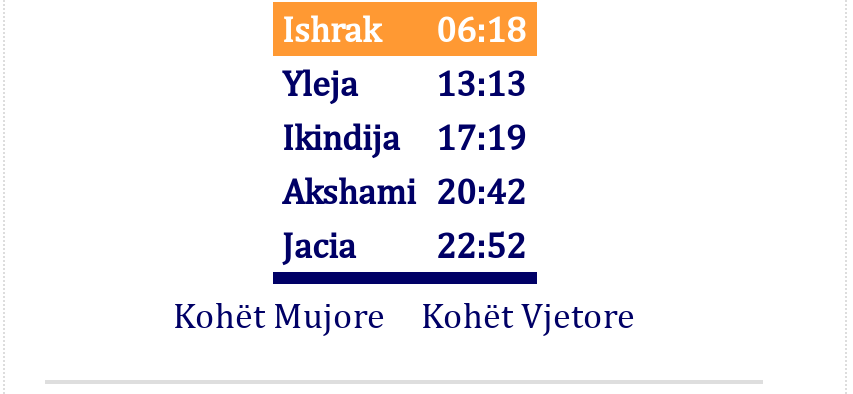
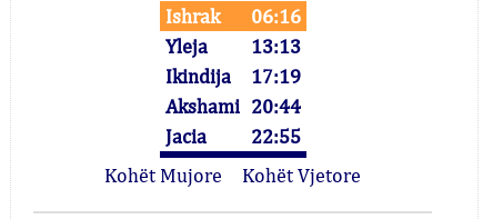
- Ishrak 06:18
+ Ishrak 06:16

- Akshami 20:42
+ Akshami 20:44

- Jacia 22:52
+ Jacia 22:55
